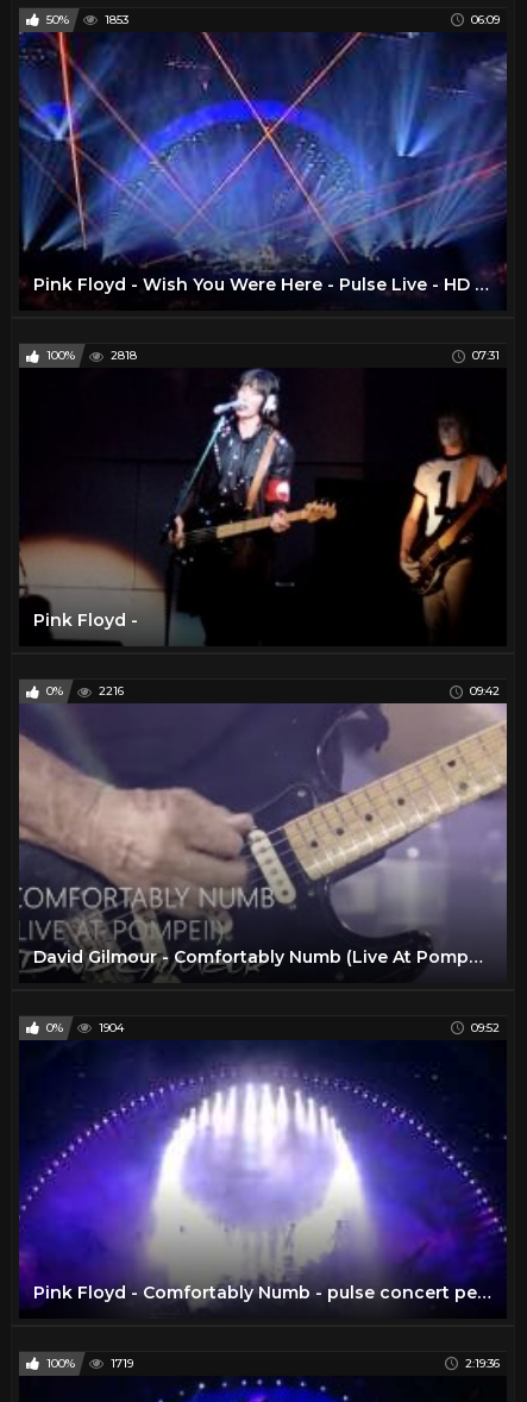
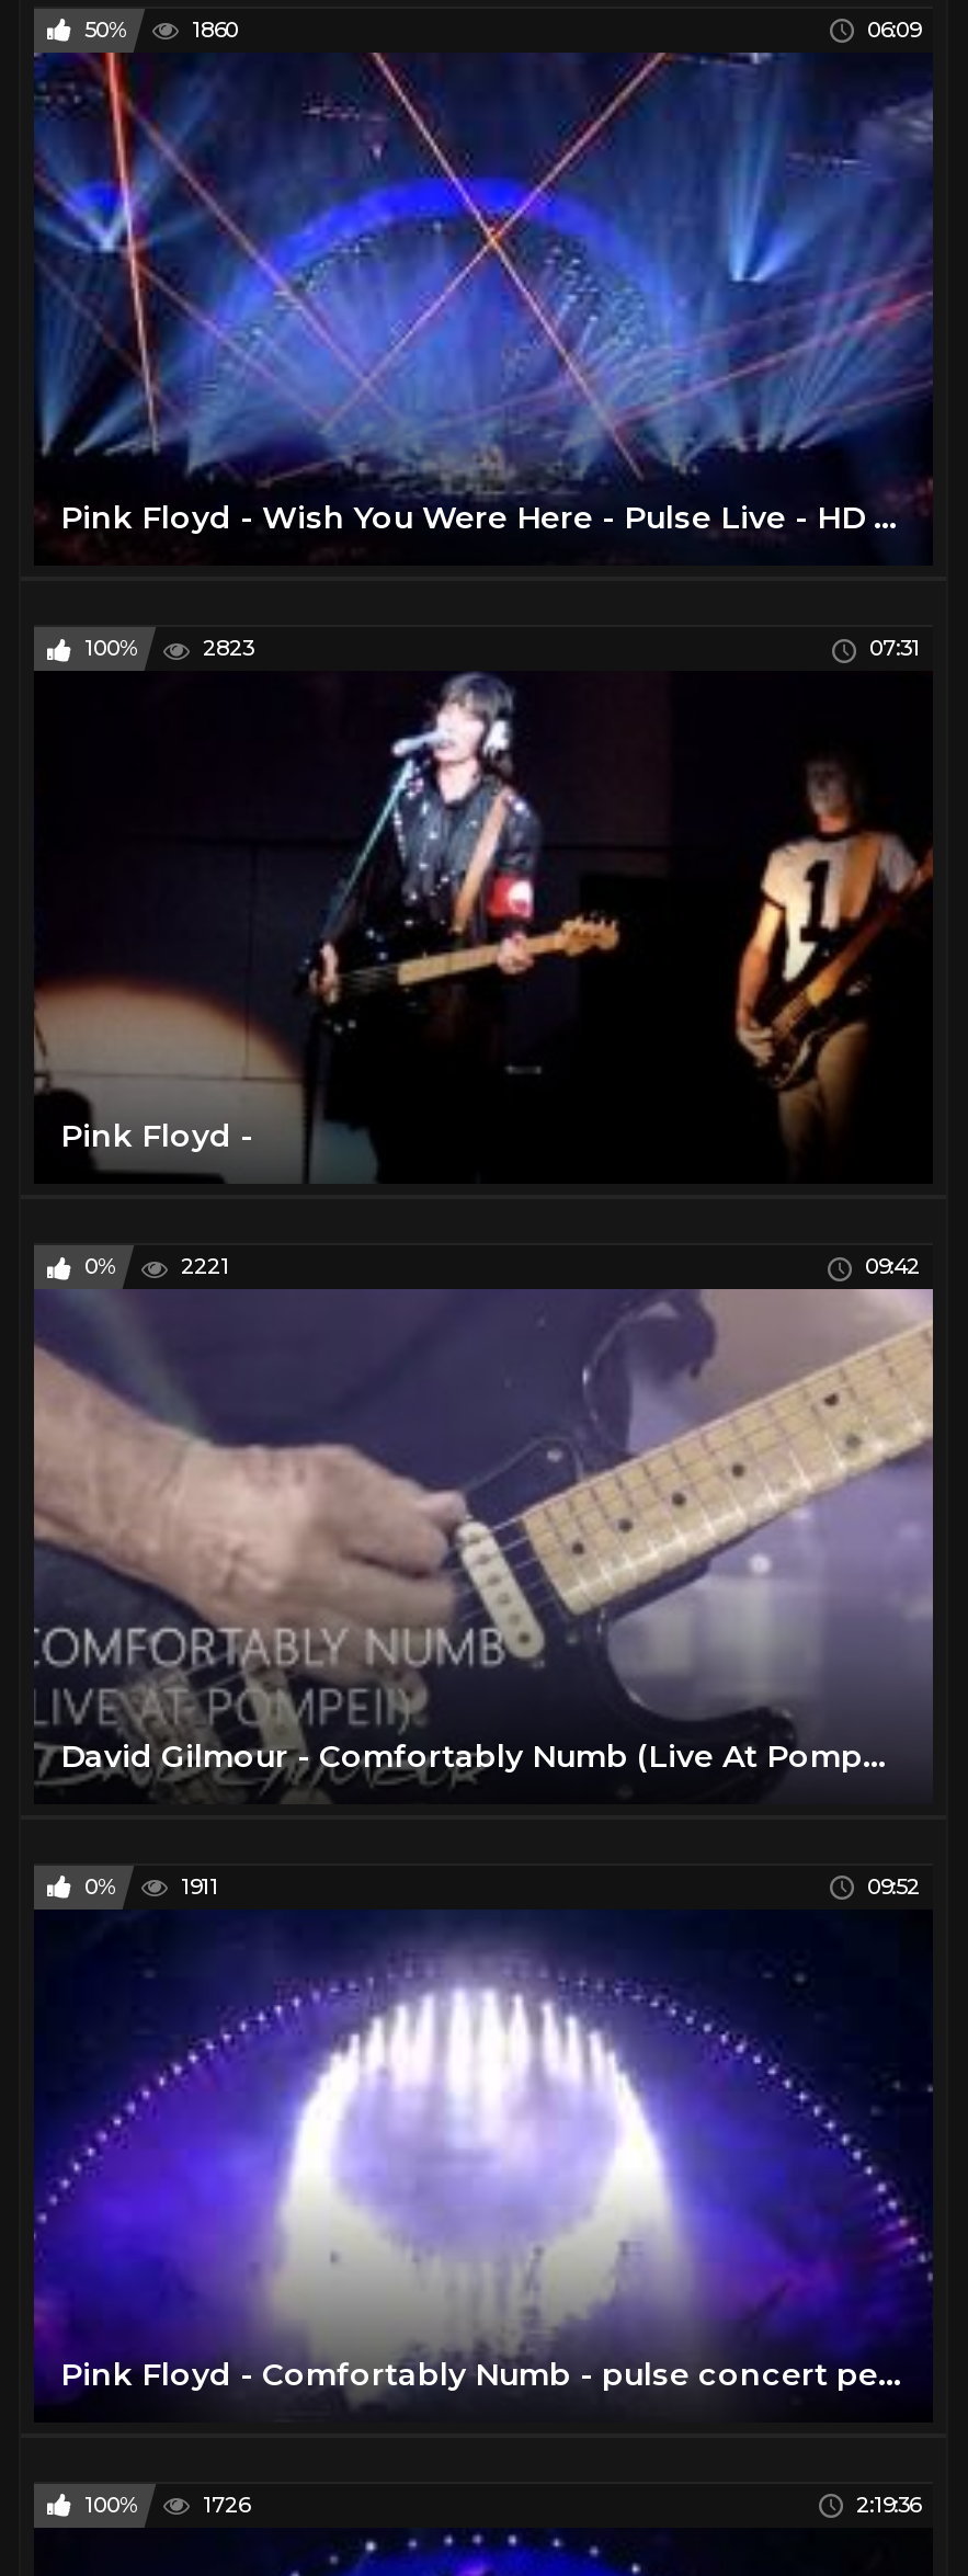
- 1853
+ 1860

- 2818
+ 2823

- 2216
+ 2221

- 1904
+ 1911

- 1719
+ 1726
